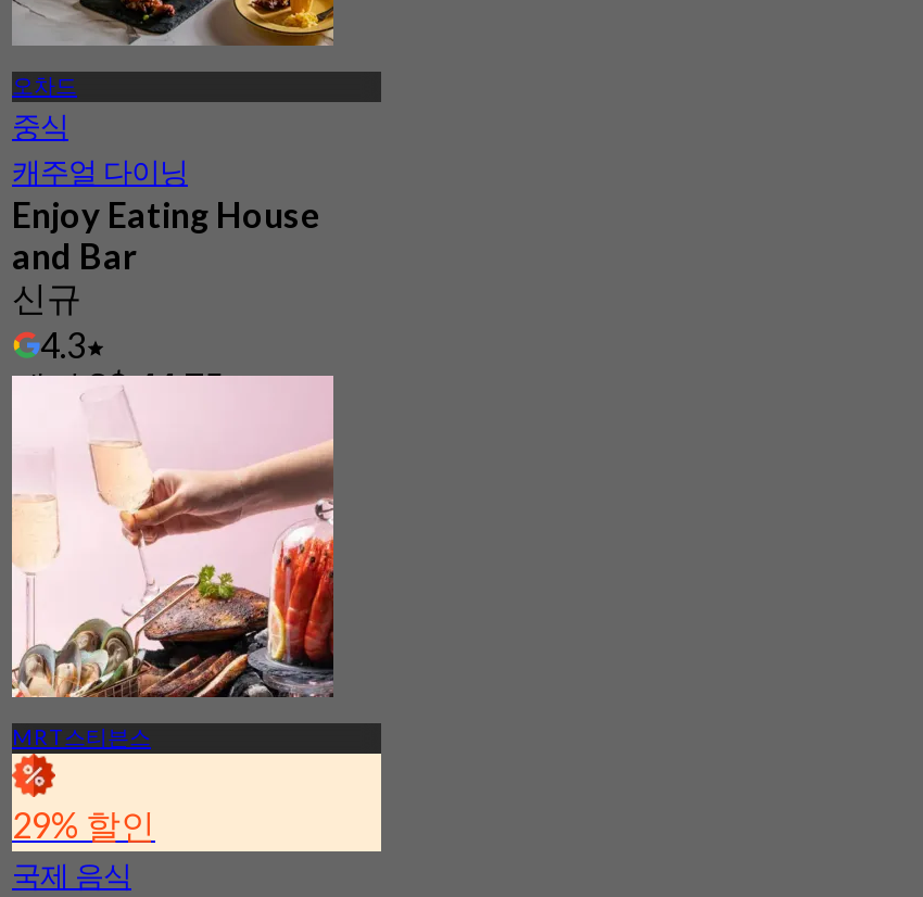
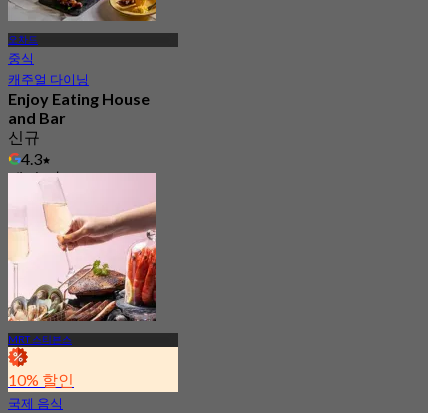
- 29% 할인
+ 10% 할인
